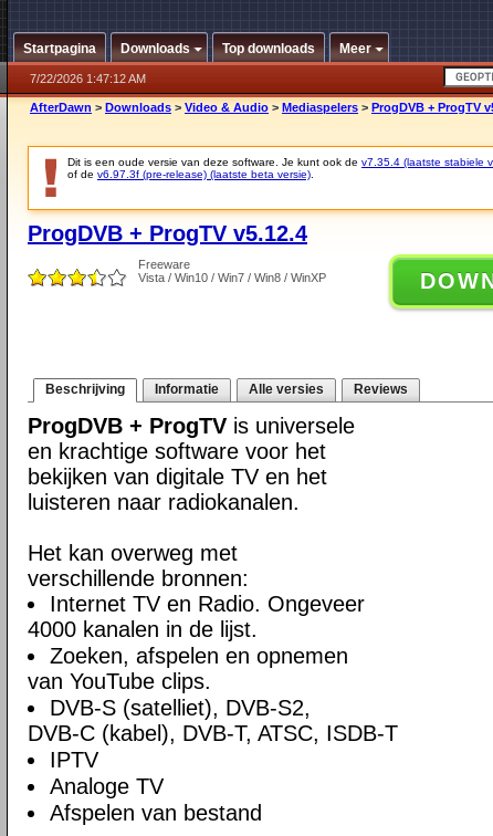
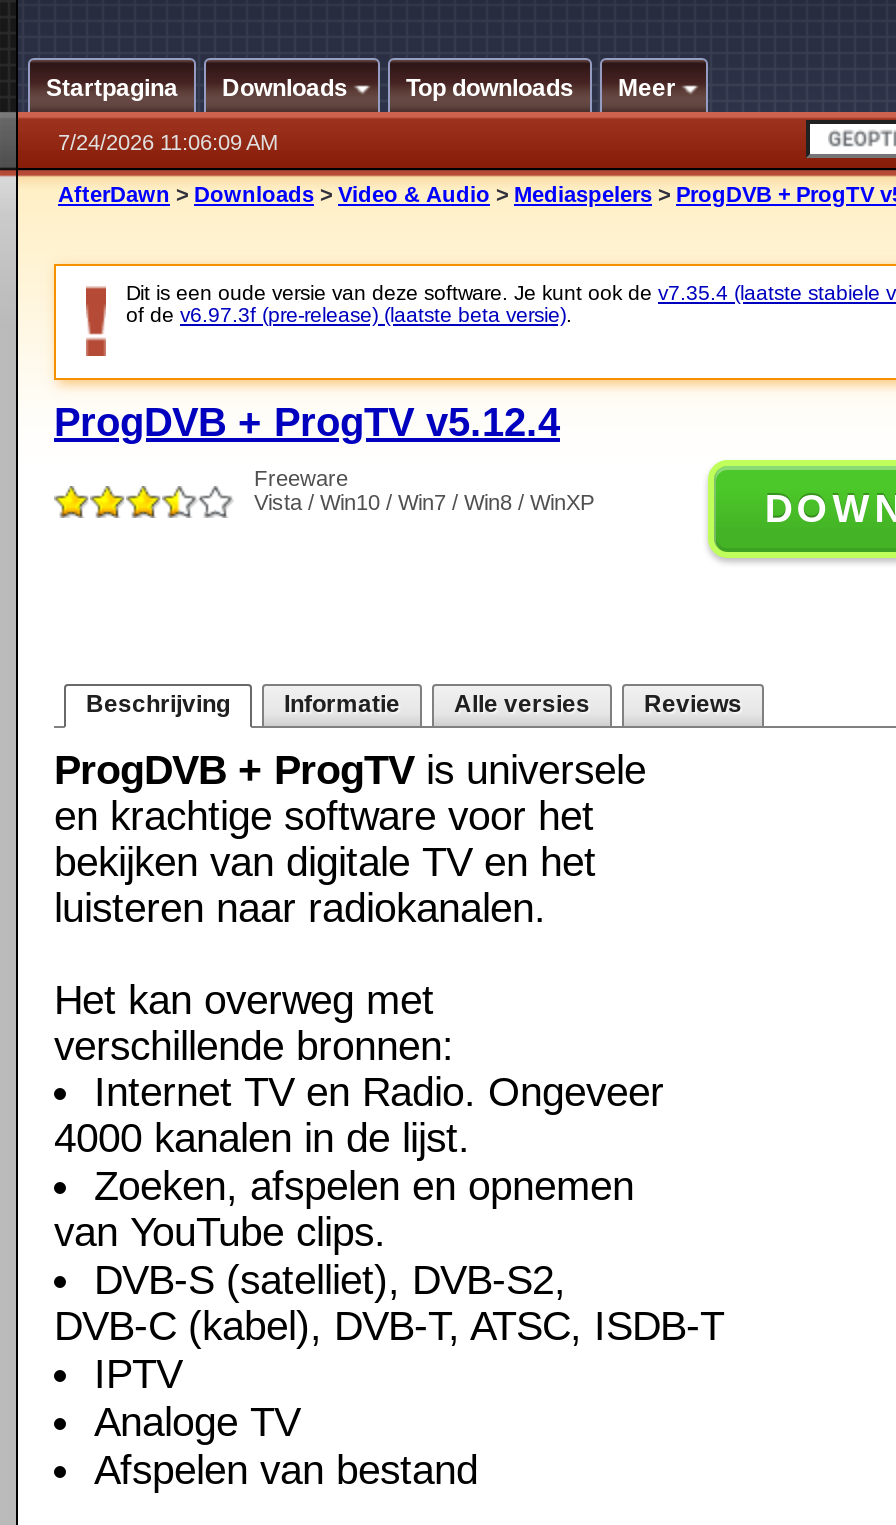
- 7/22/2026 1:47:12 AM
+ 7/24/2026 11:06:09 AM
